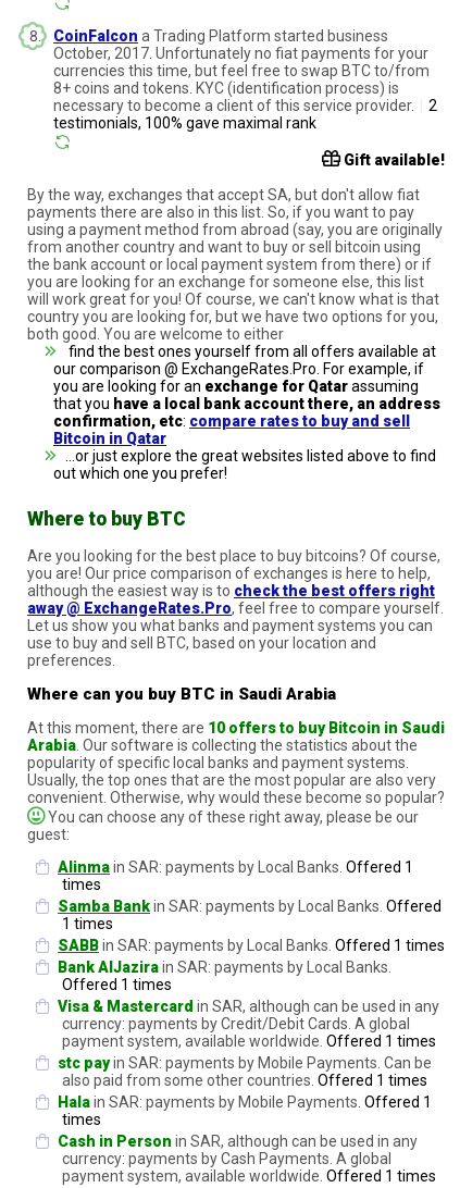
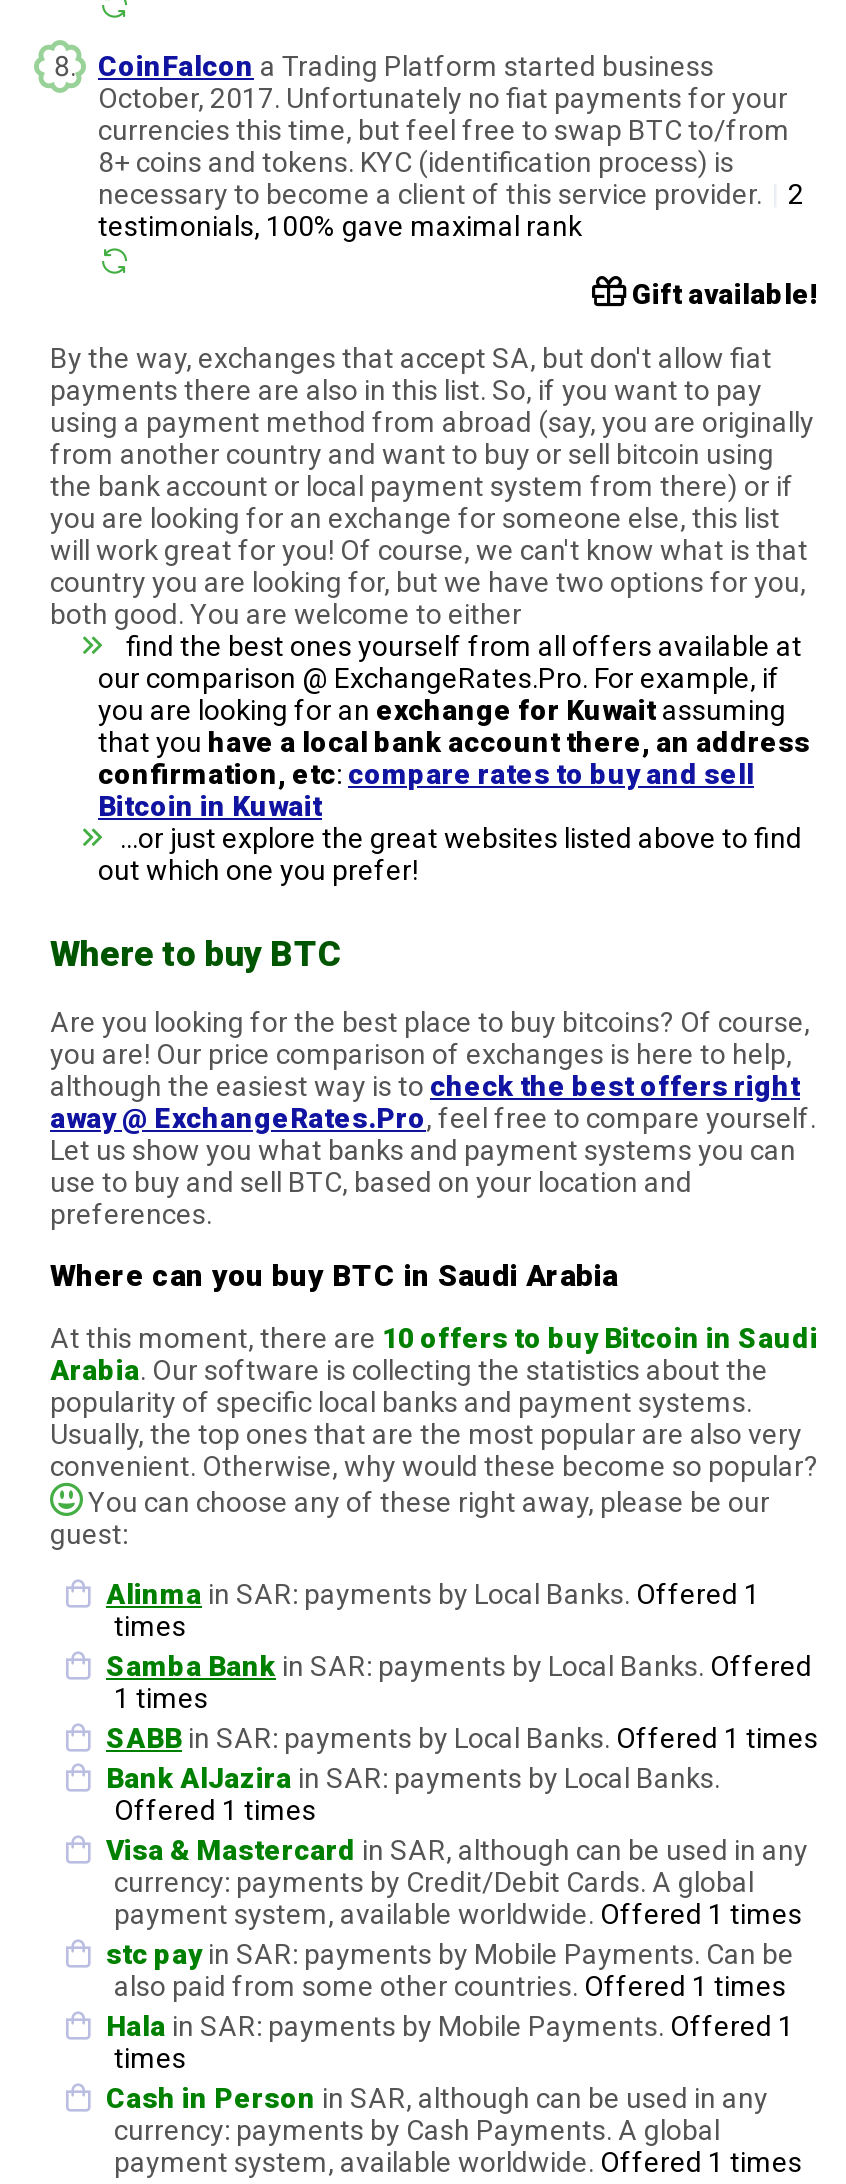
- you are looking for an exchange for Qatar assuming
+ you are looking for an exchange for Kuwait assuming

- Bitcoin in Qatar
+ Bitcoin in Kuwait
